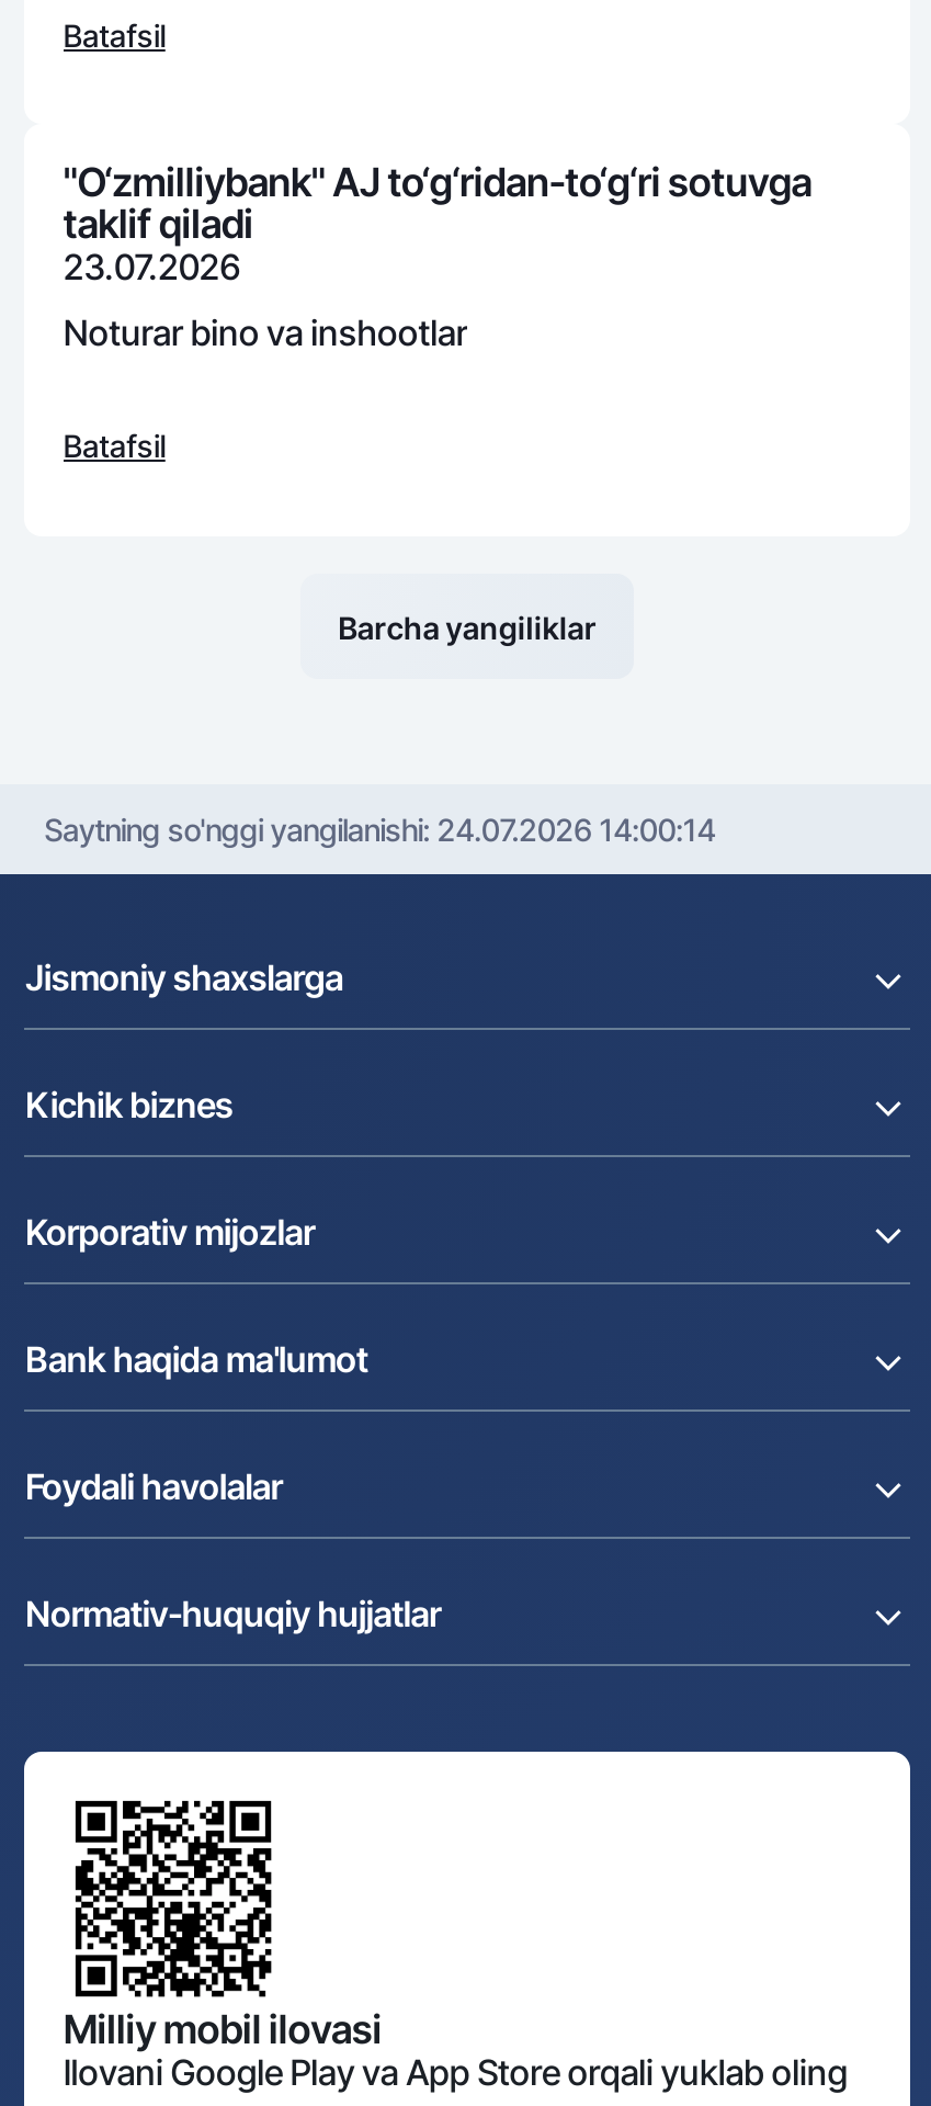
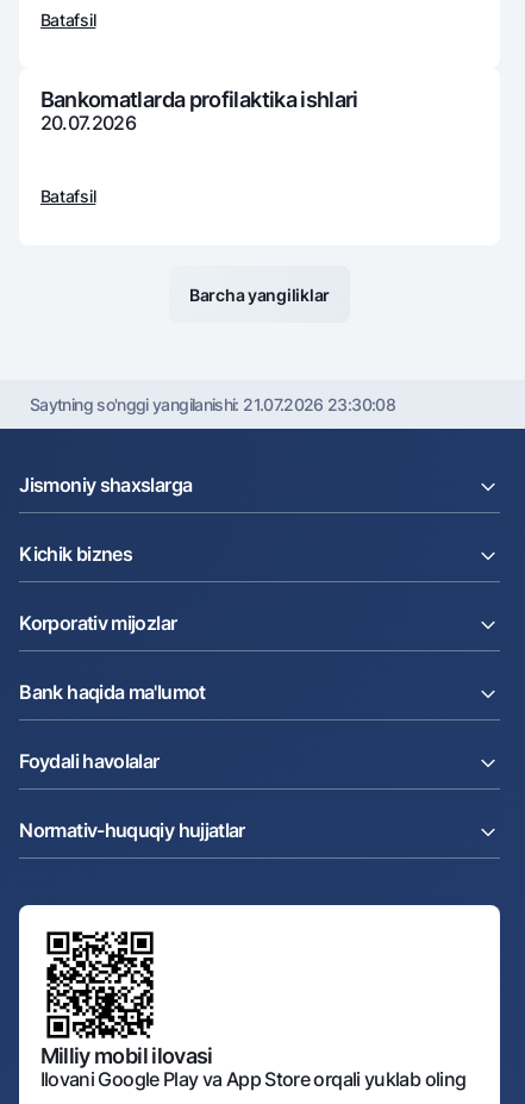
- "O‘zmilliybank" AJ to‘g‘ridan-to‘g‘ri sotuvga
- taklif qiladi
- 23.07.2026
- Noturar bino va inshootlar
+ Bankomatlarda profilaktika ishlari
+ 20.07.2026

- Saytning so'nggi yangilanishi: 24.07.2026 14:00:14
+ Saytning so'nggi yangilanishi: 21.07.2026 23:30:08
